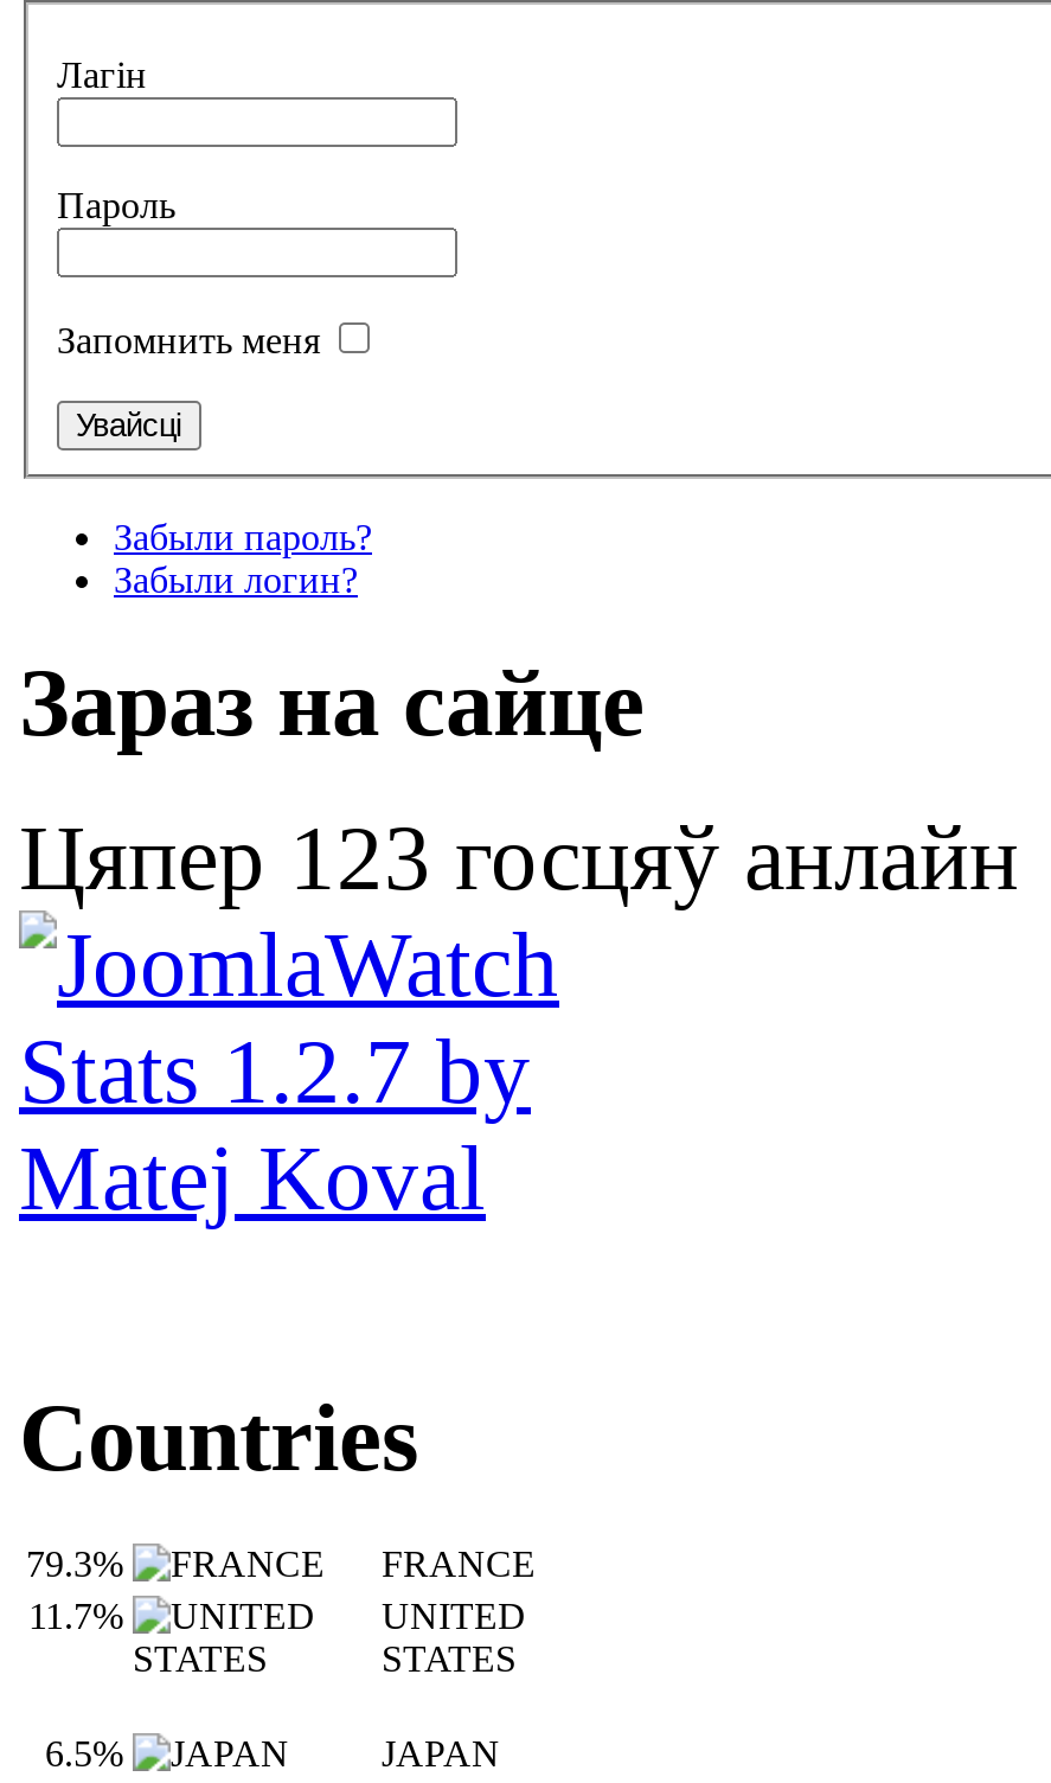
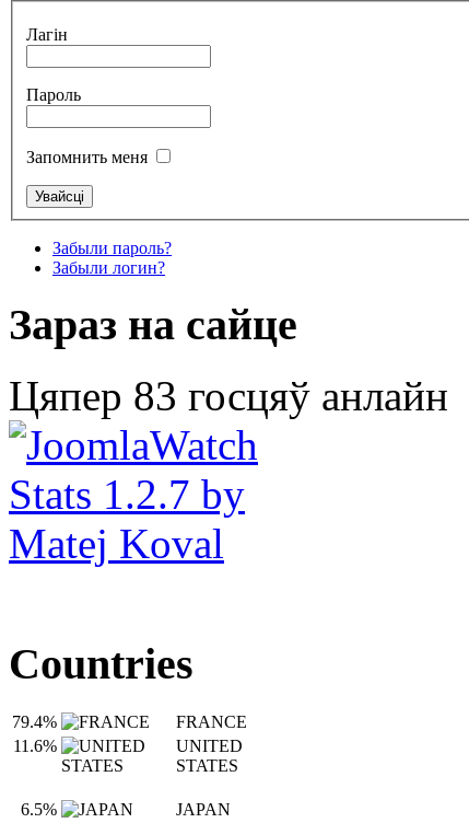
- Цяпер 123 госцяў анлайн
+ Цяпер 83 госцяў анлайн

- 79.3%
+ 79.4%

- 11.7%
+ 11.6%
